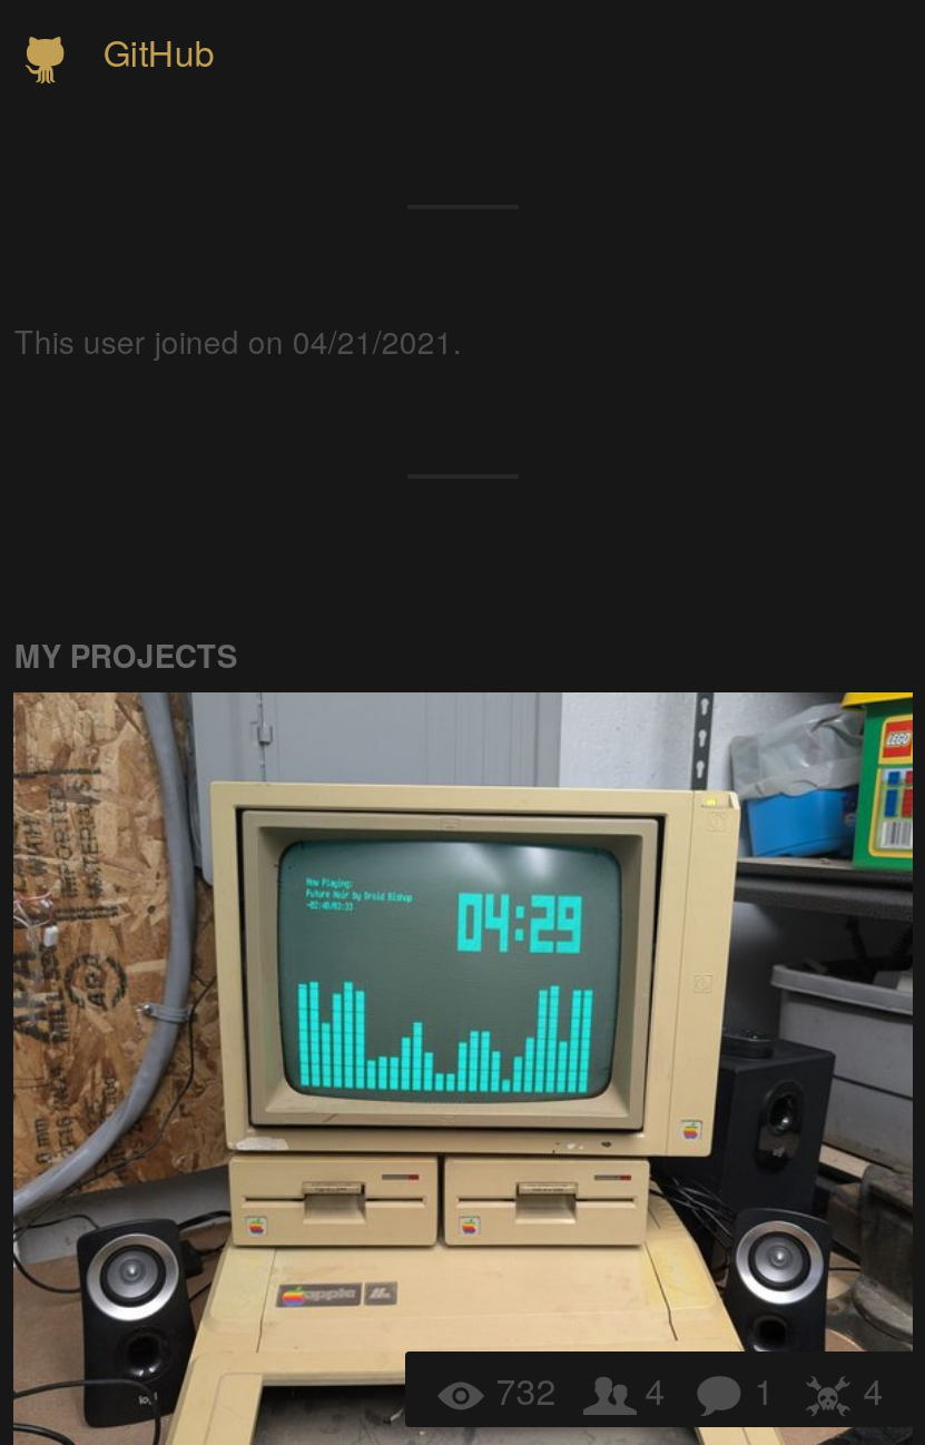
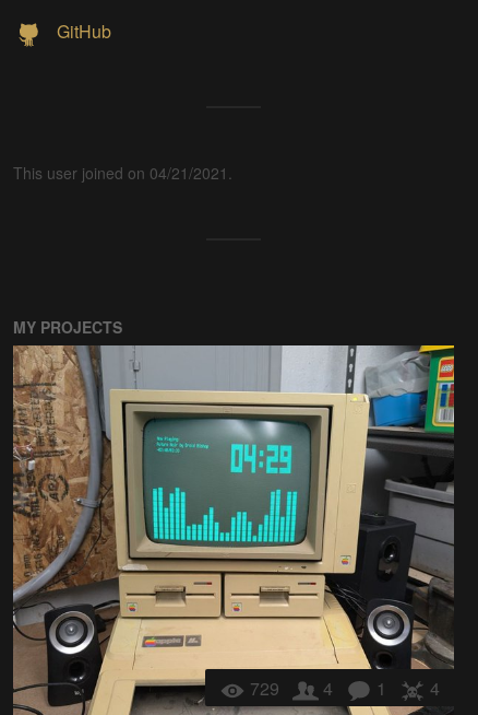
- 732 4 1 4
+ 729 4 1 4
